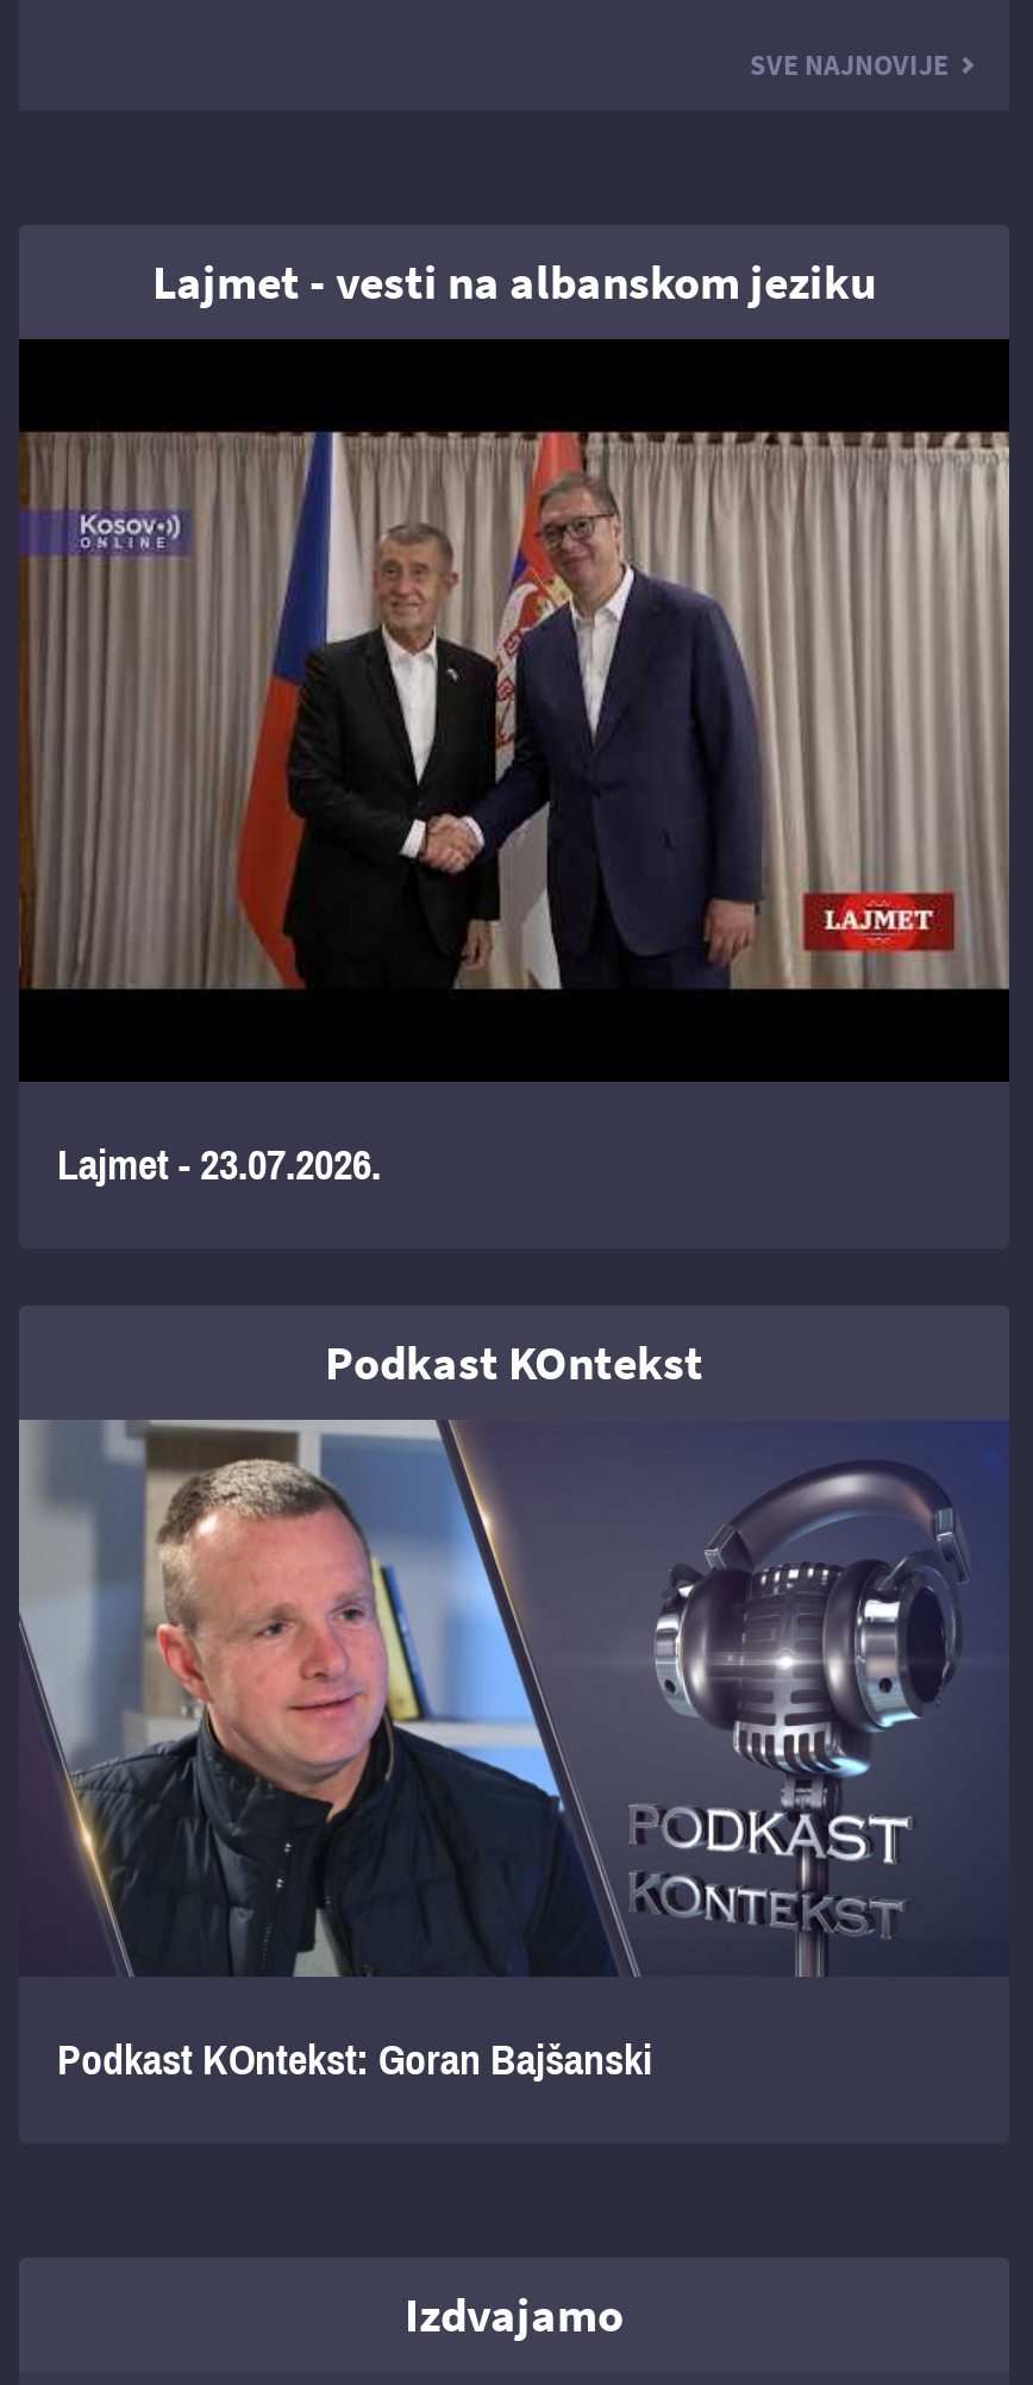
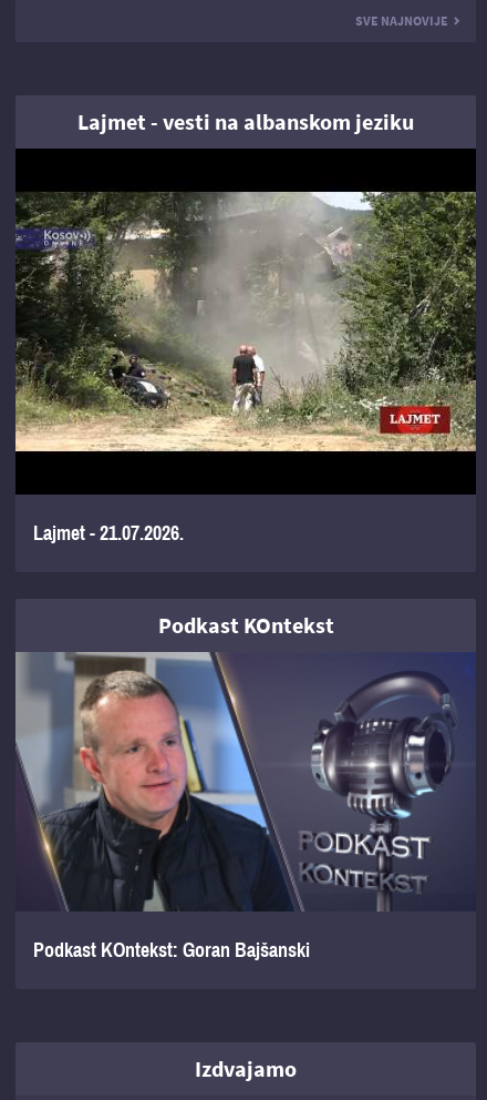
- [image]
+ [image]

- Lajmet - 23.07.2026.
+ Lajmet - 21.07.2026.
